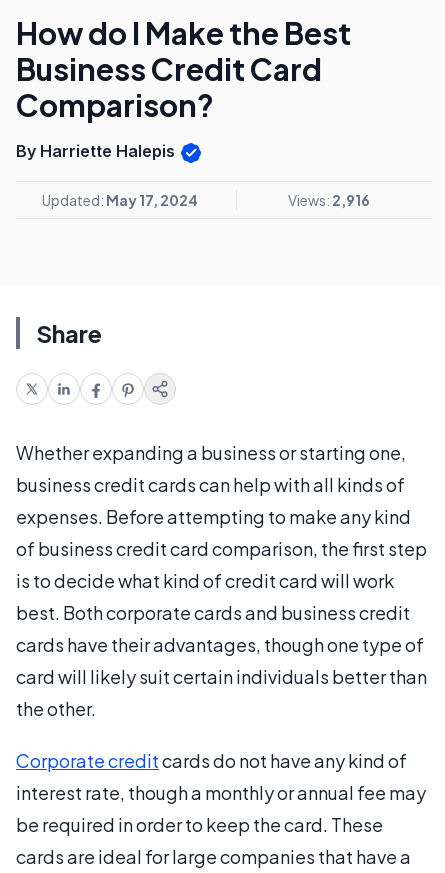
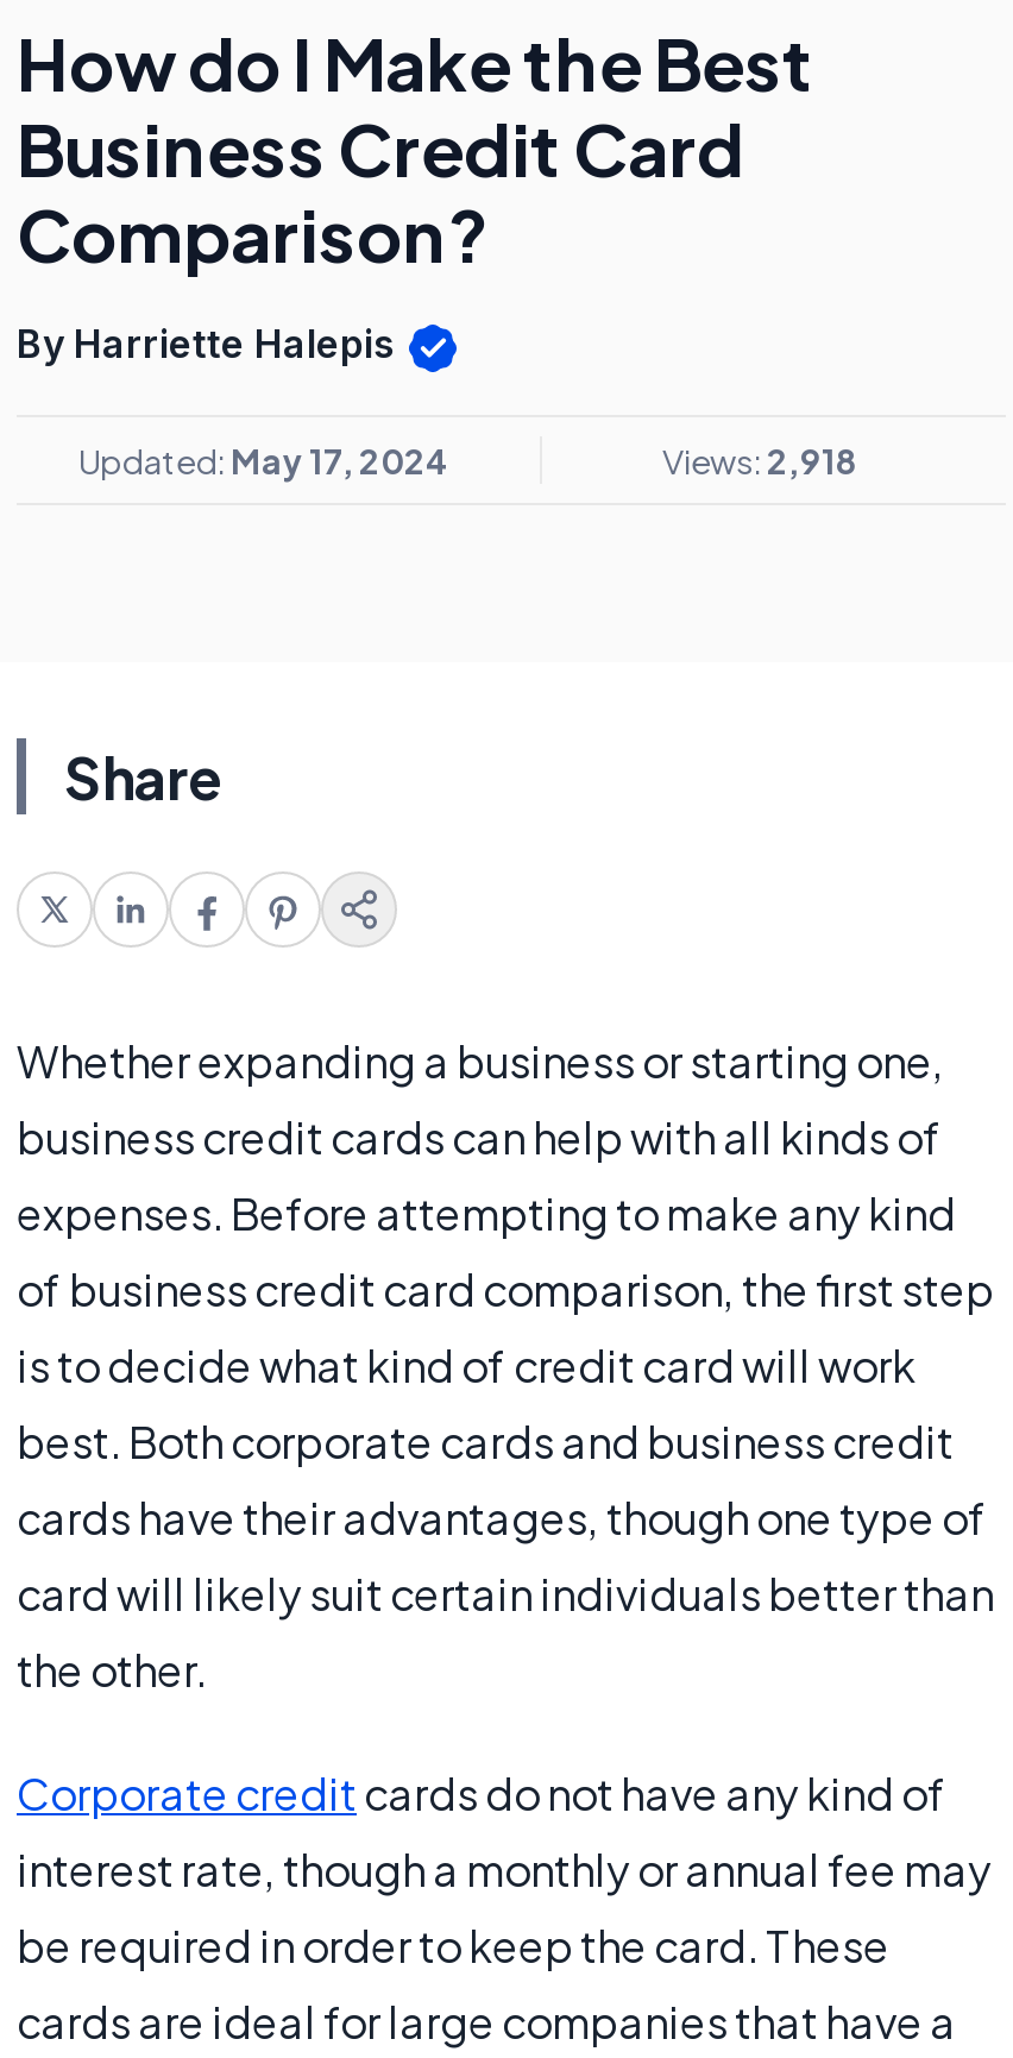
- Views: 2,916
+ Views: 2,918
